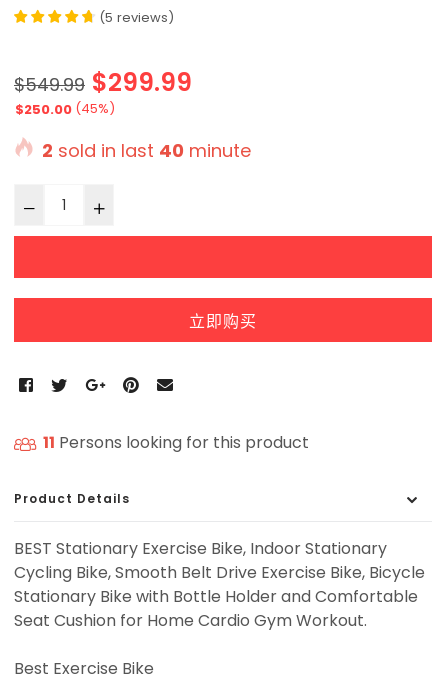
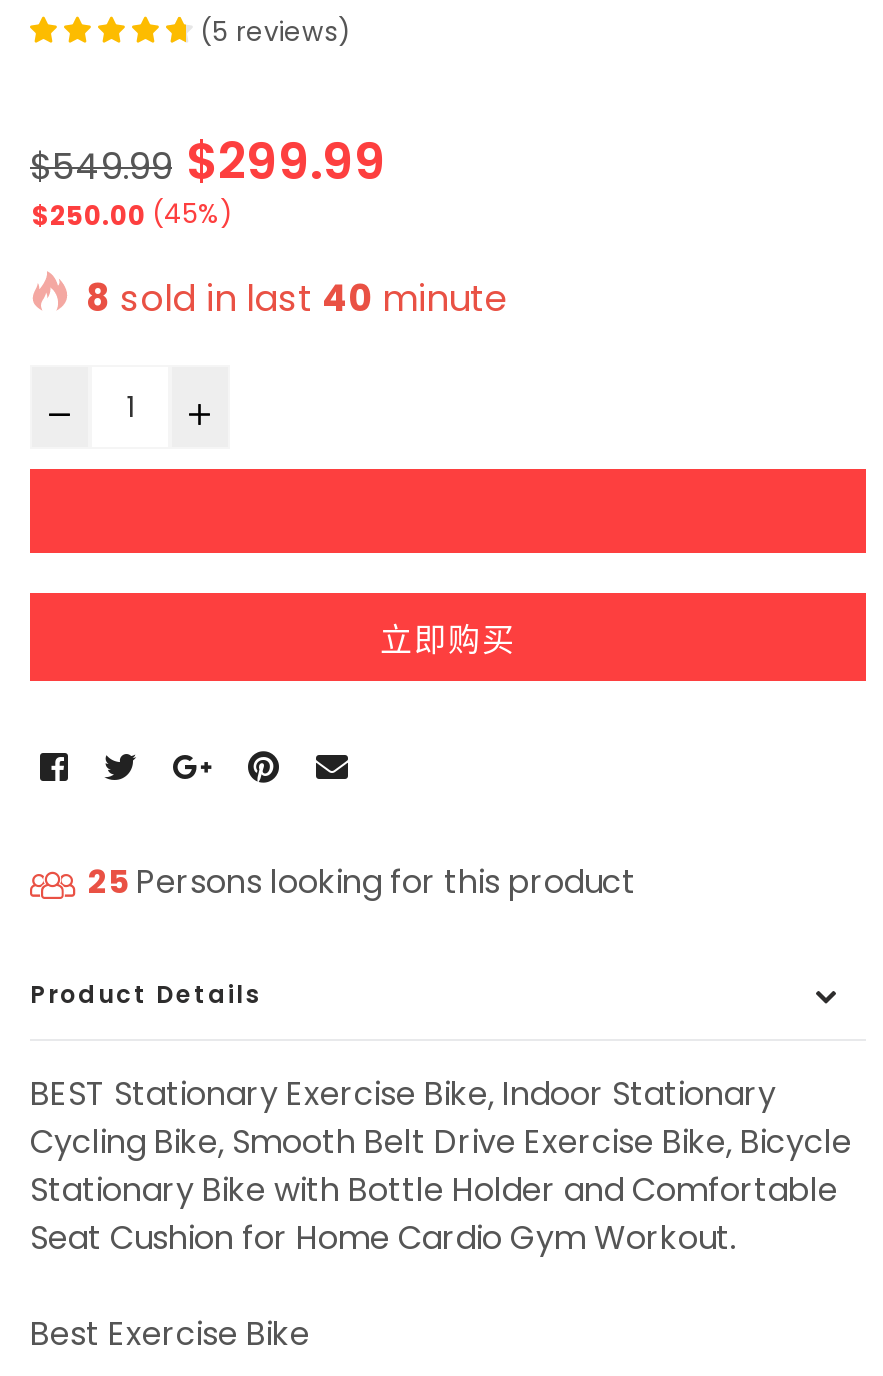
- 2 sold in last 40 minute
+ 8 sold in last 40 minute

- 11 Persons looking for this product
+ 25 Persons looking for this product
